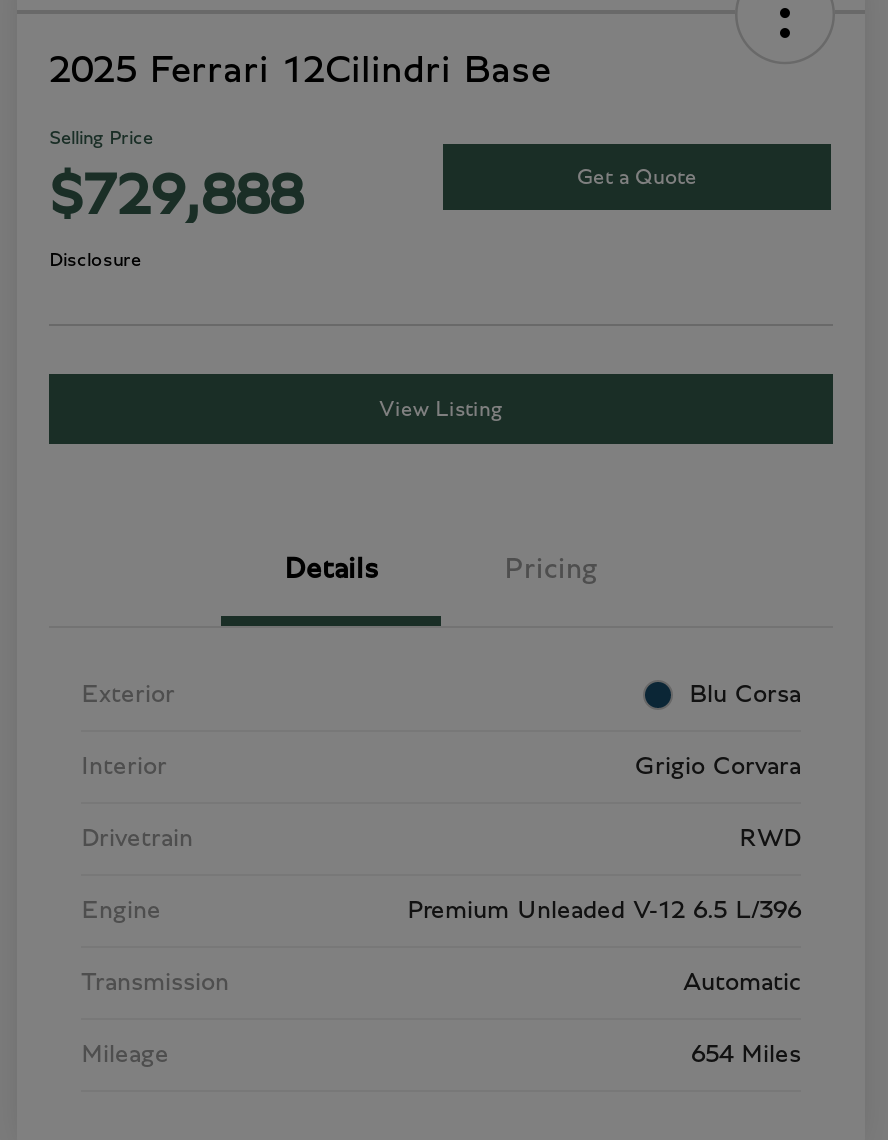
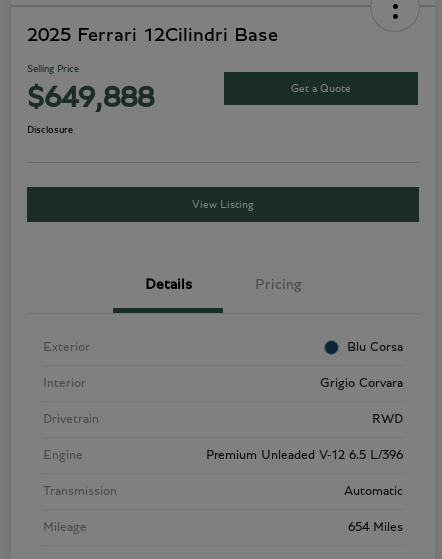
- $729,888
+ $649,888
